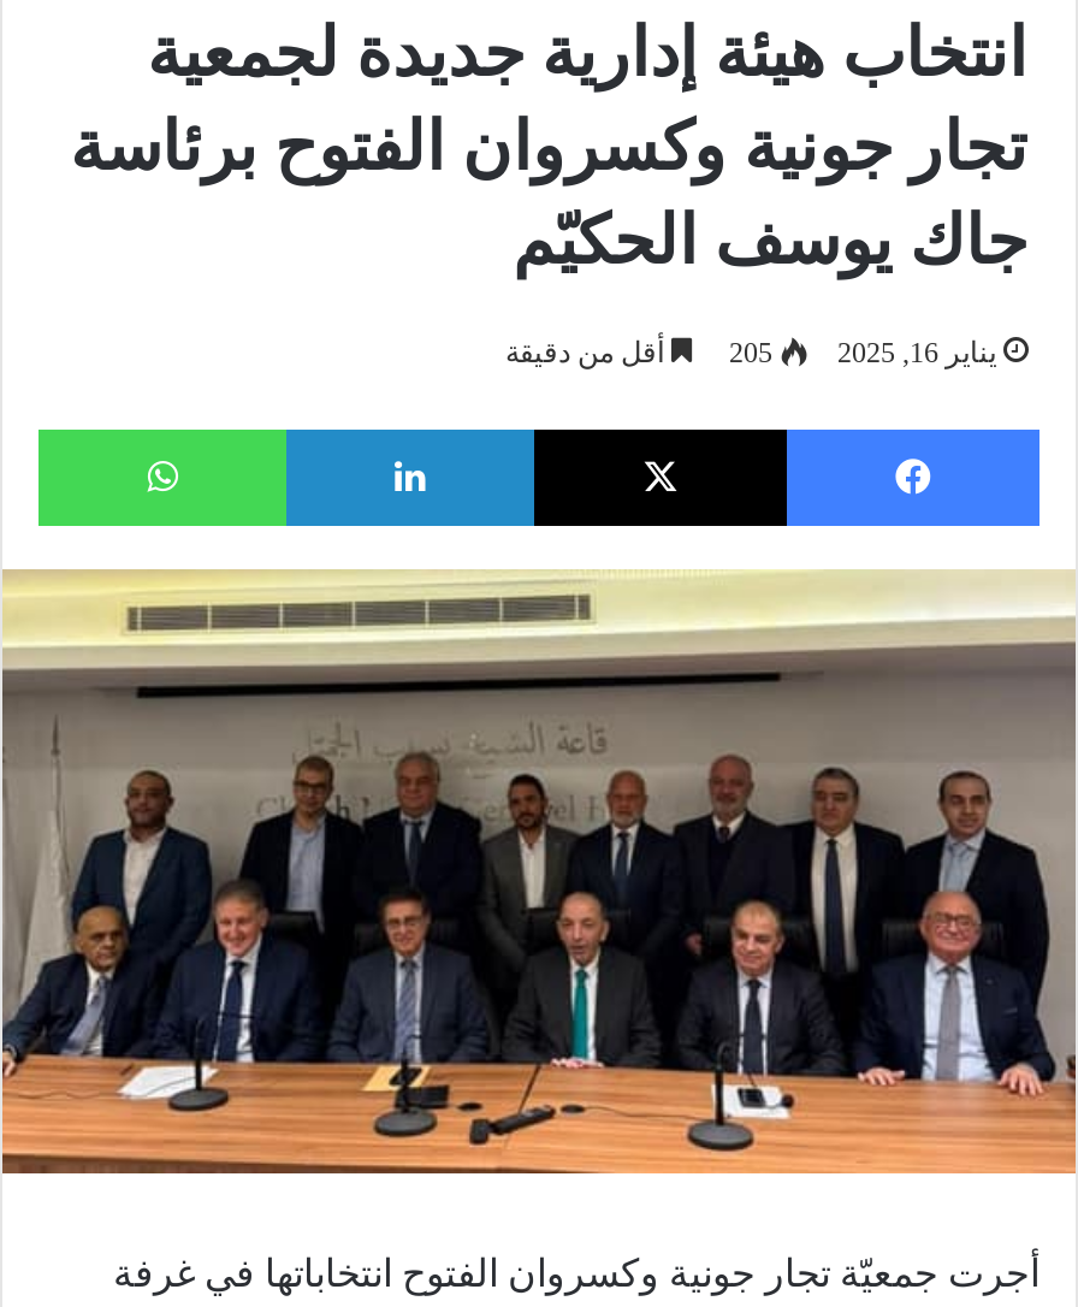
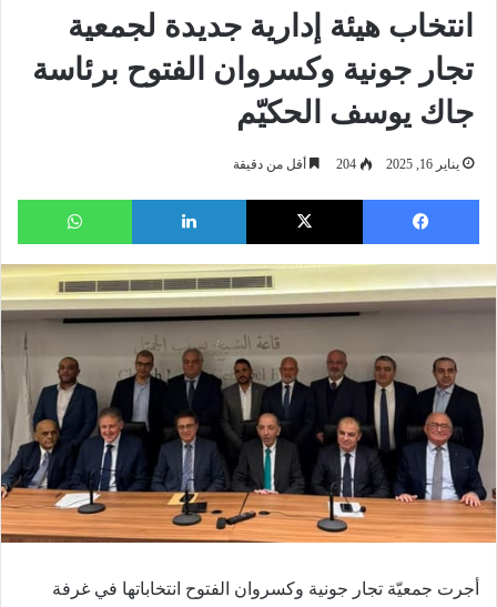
- 205
+ 204
